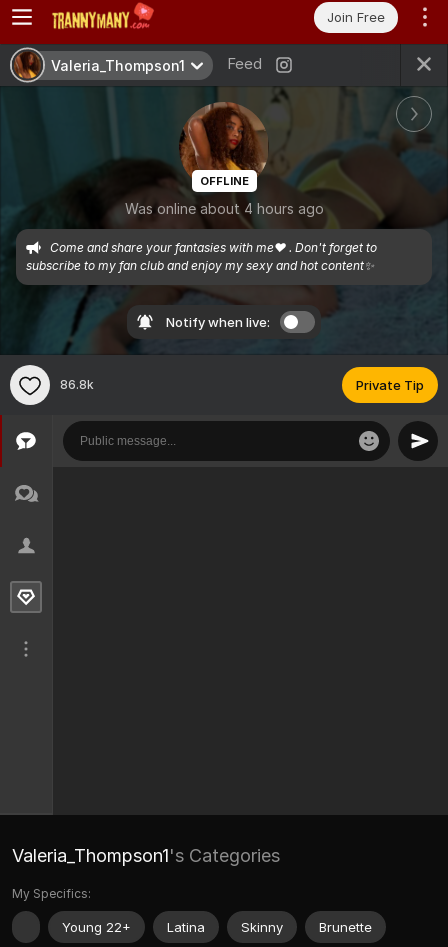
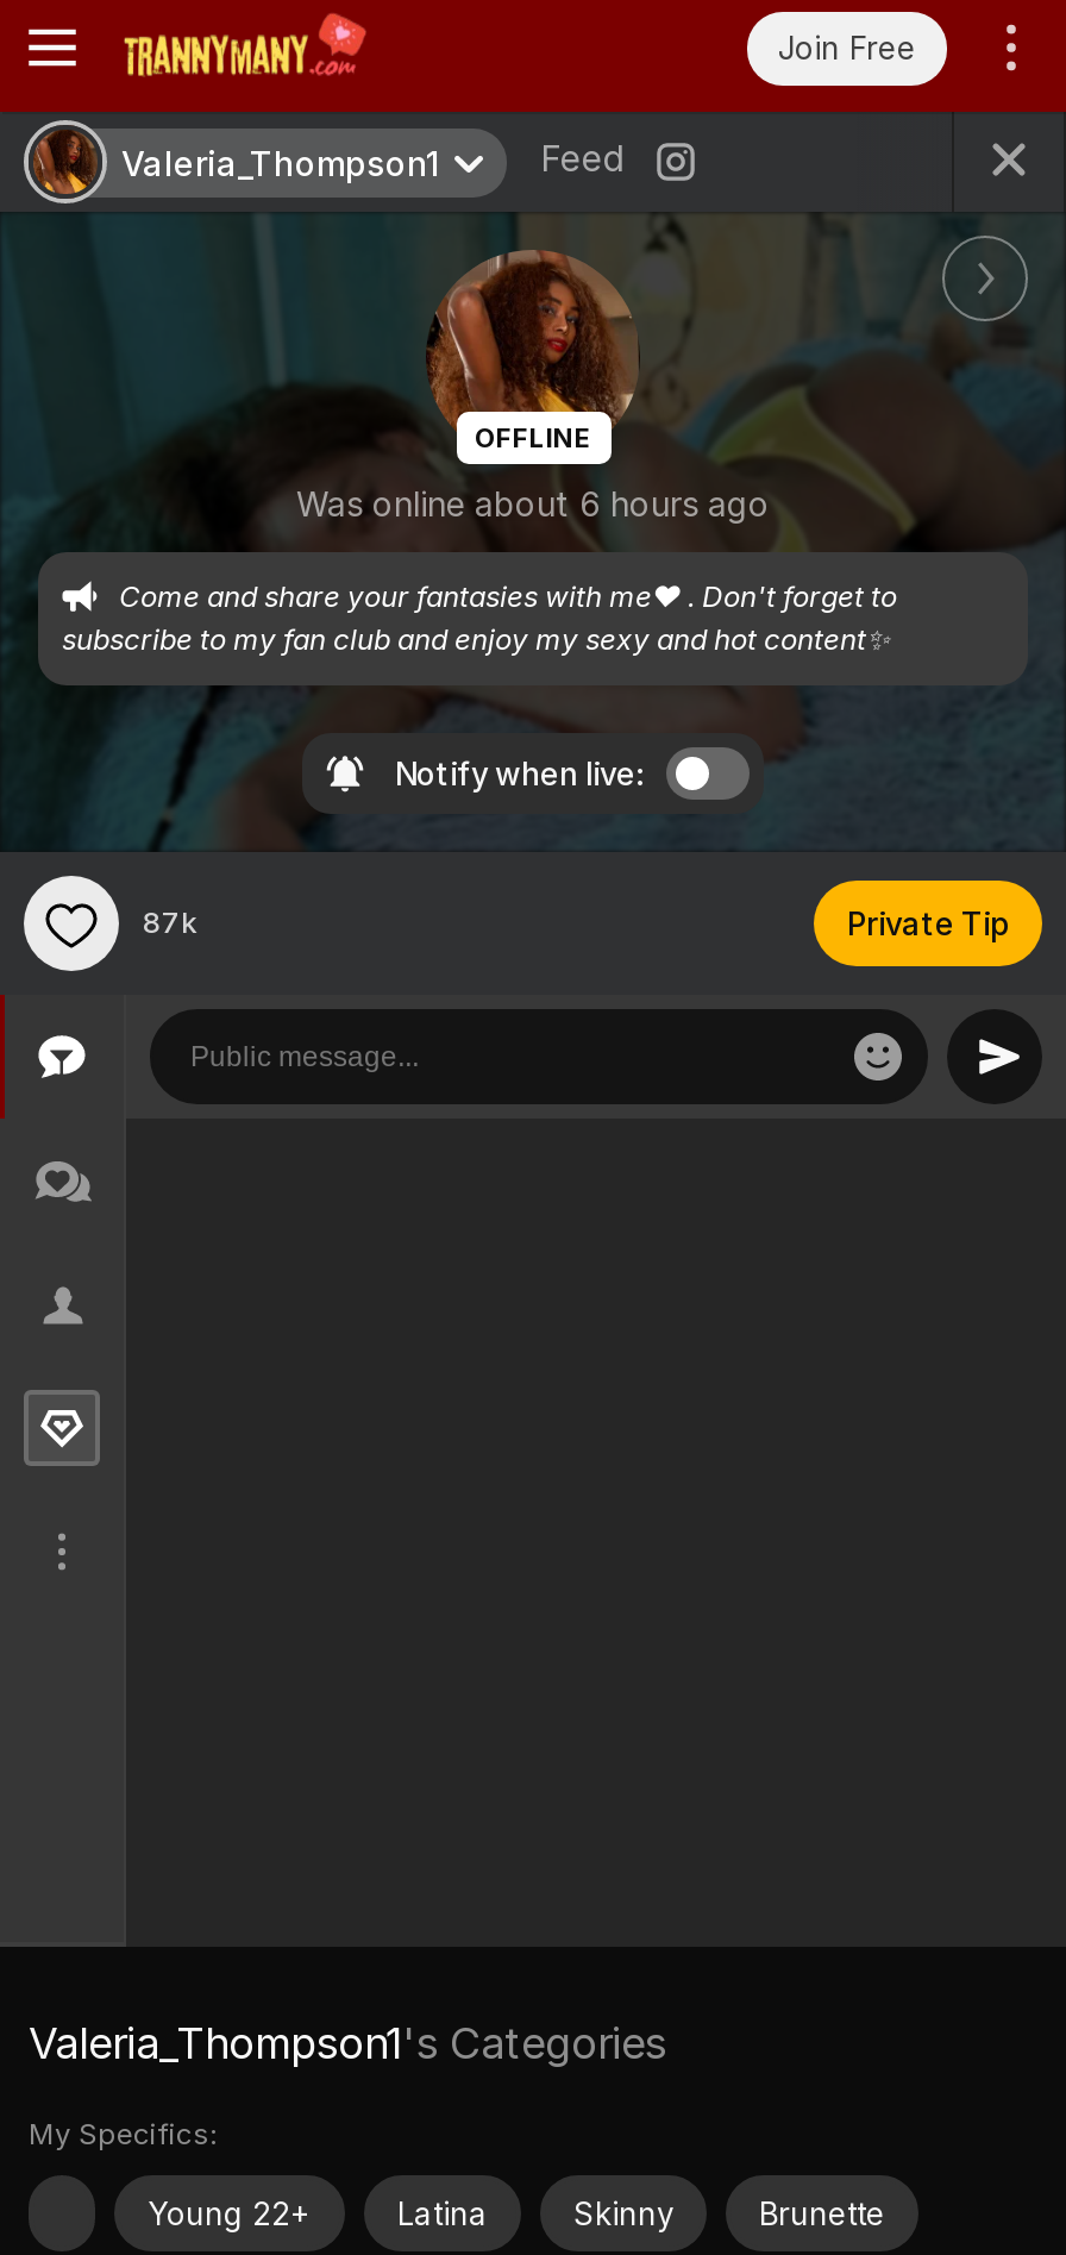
- Was online about 4 hours ago
+ Was online about 6 hours ago

- 86.8k
+ 87k
